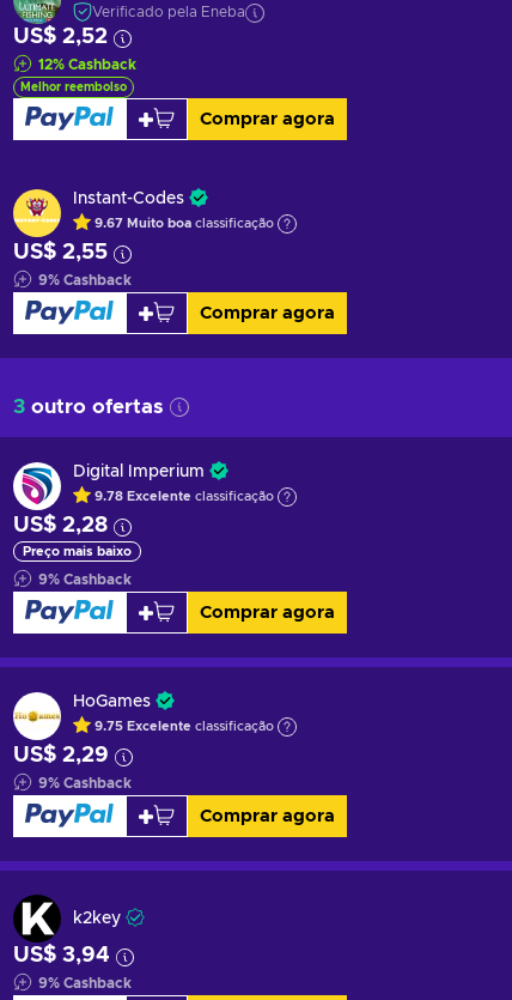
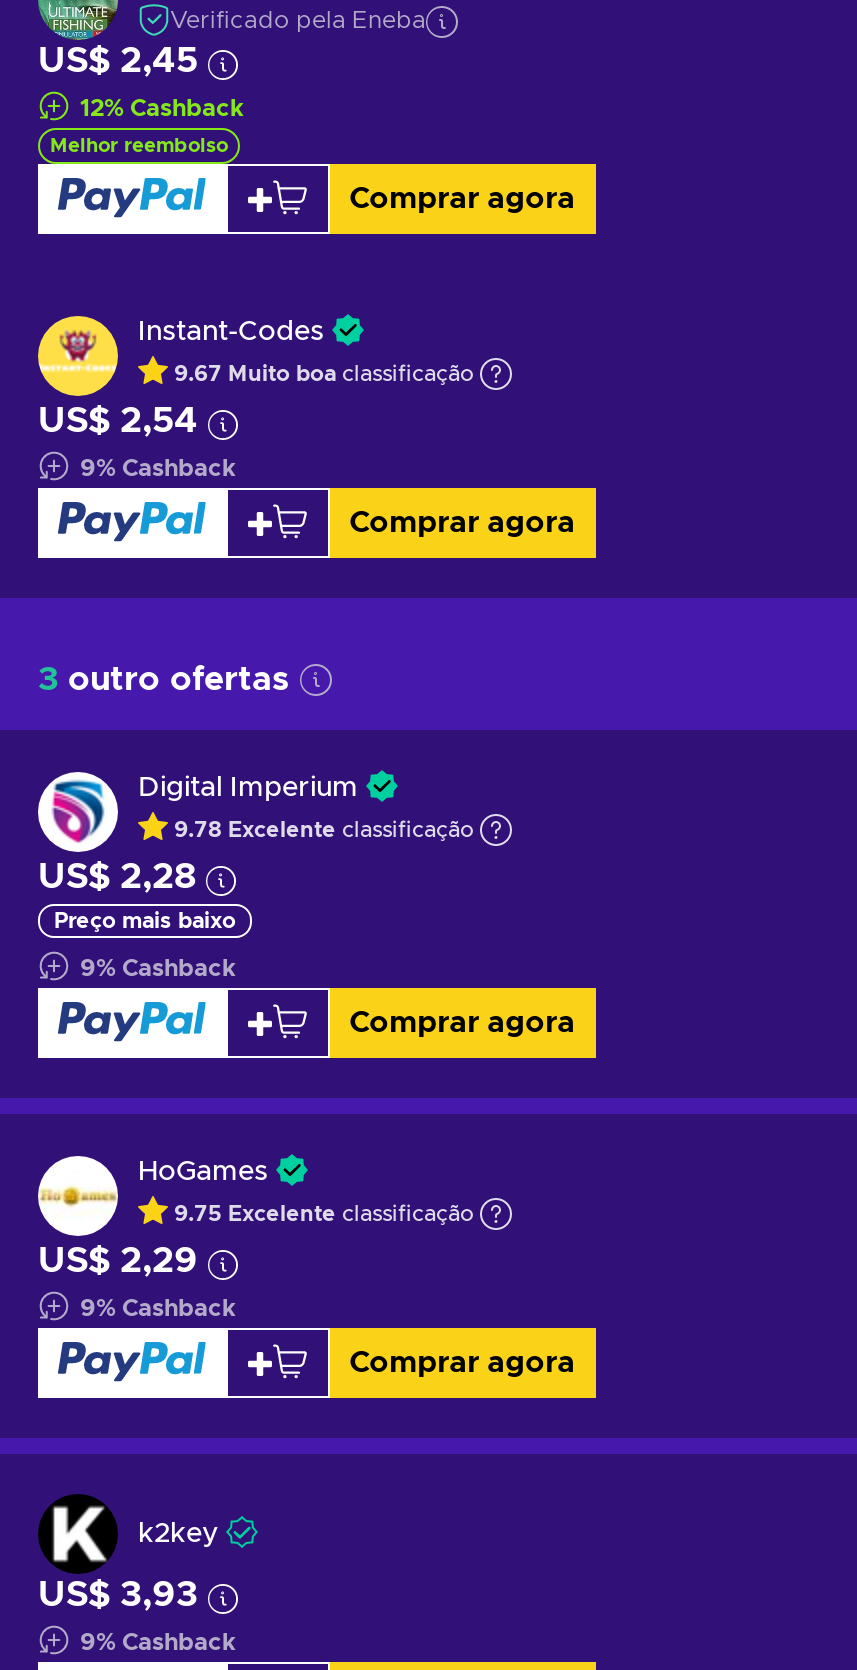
- US$ 2,52
+ US$ 2,45

- US$ 2,55
+ US$ 2,54

- US$ 3,94
+ US$ 3,93
